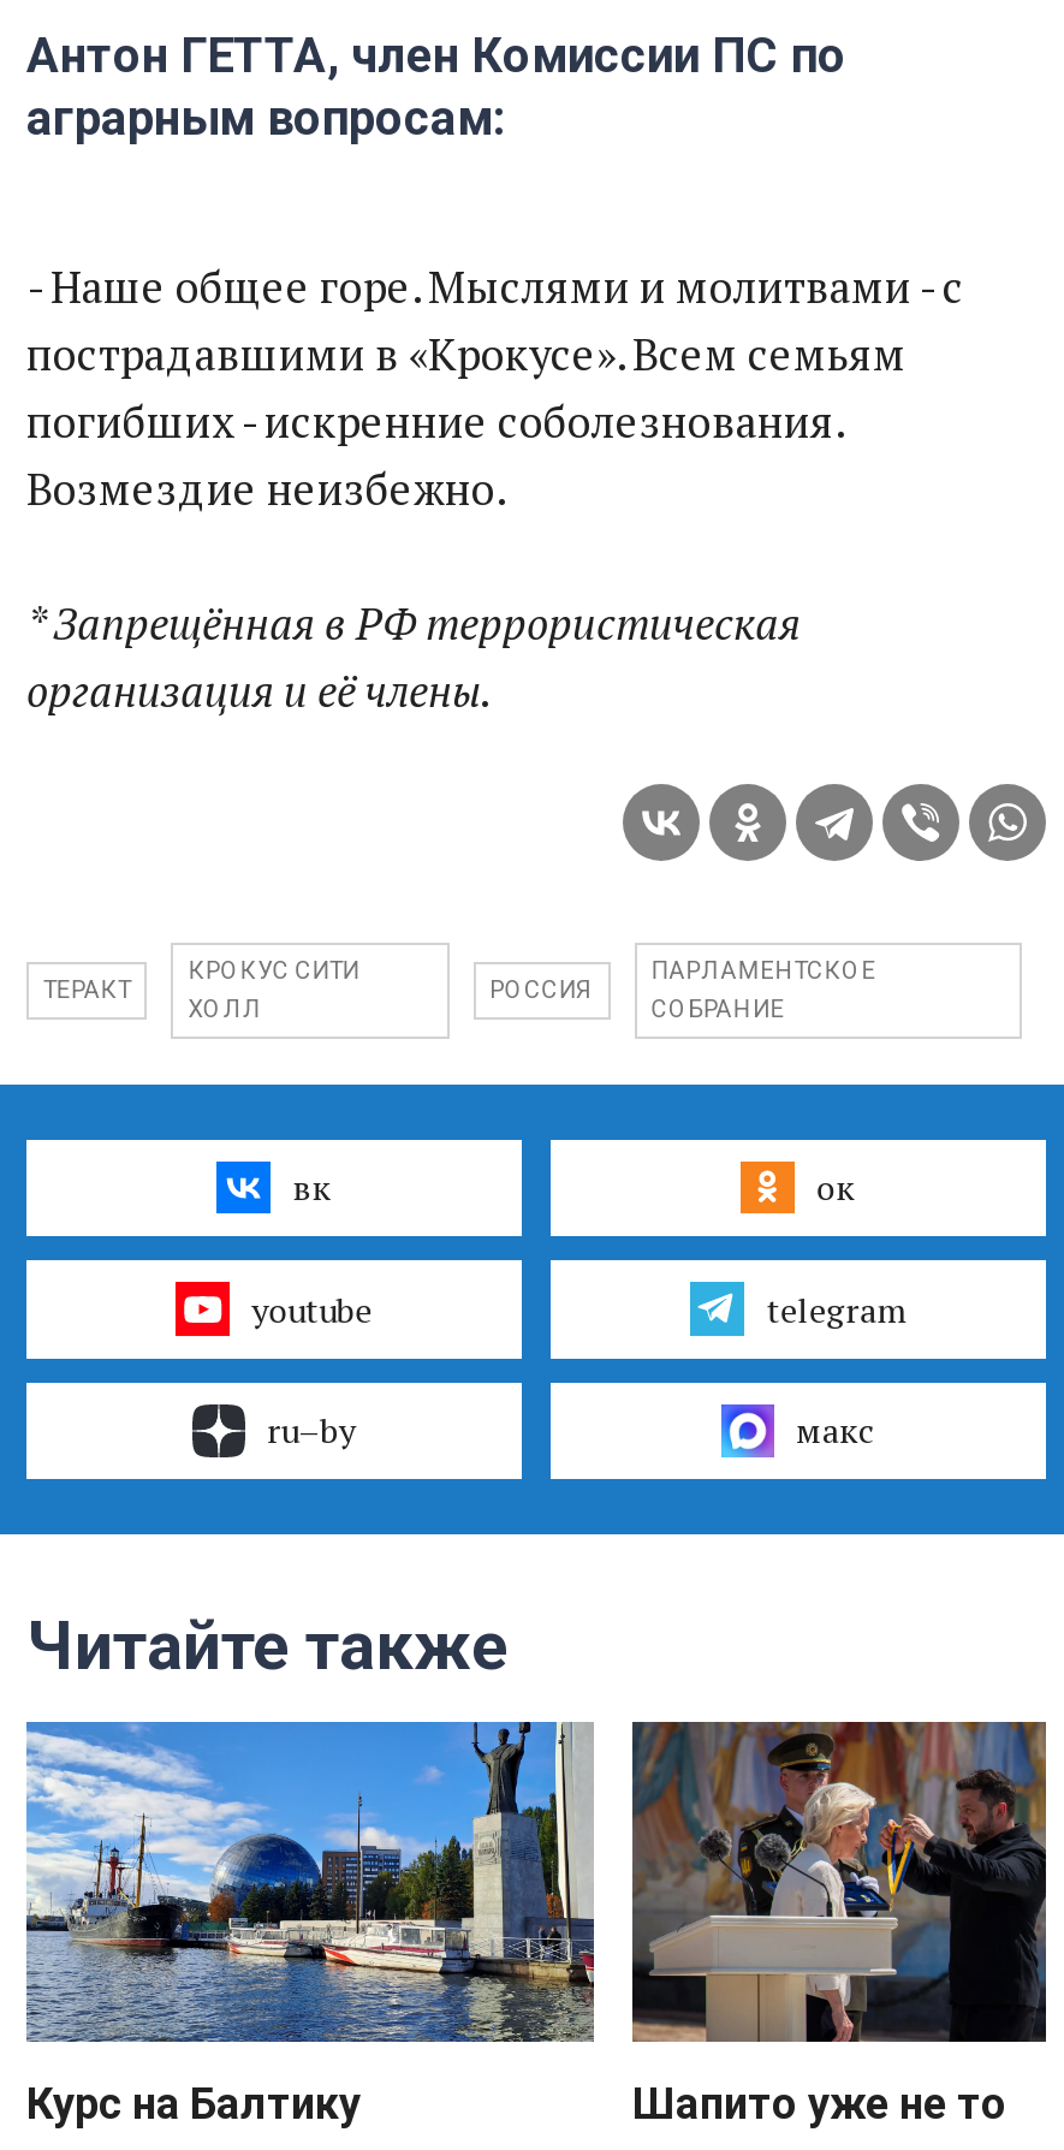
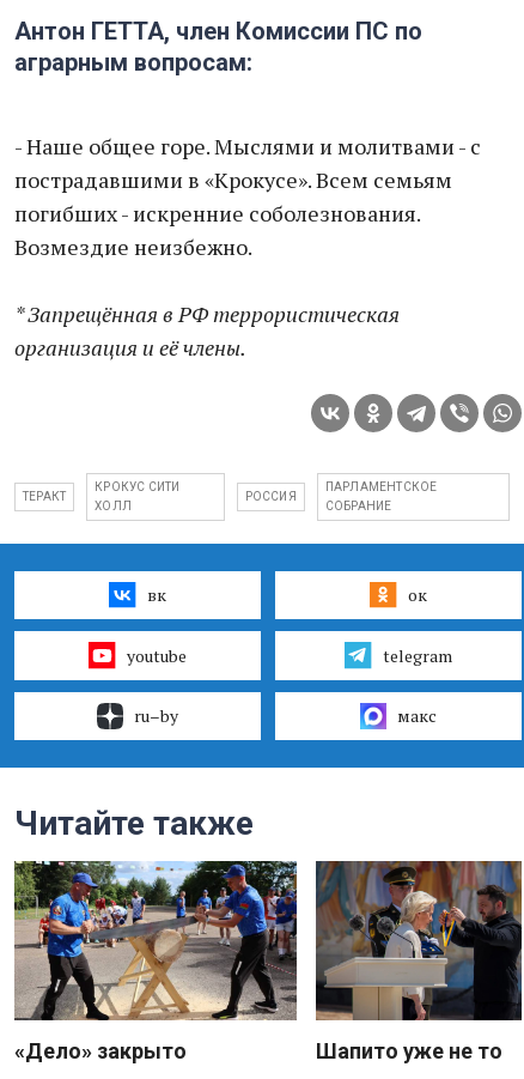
- [image]
- Курс на Балтику
+ [image]
+ «Дело» закрыто
